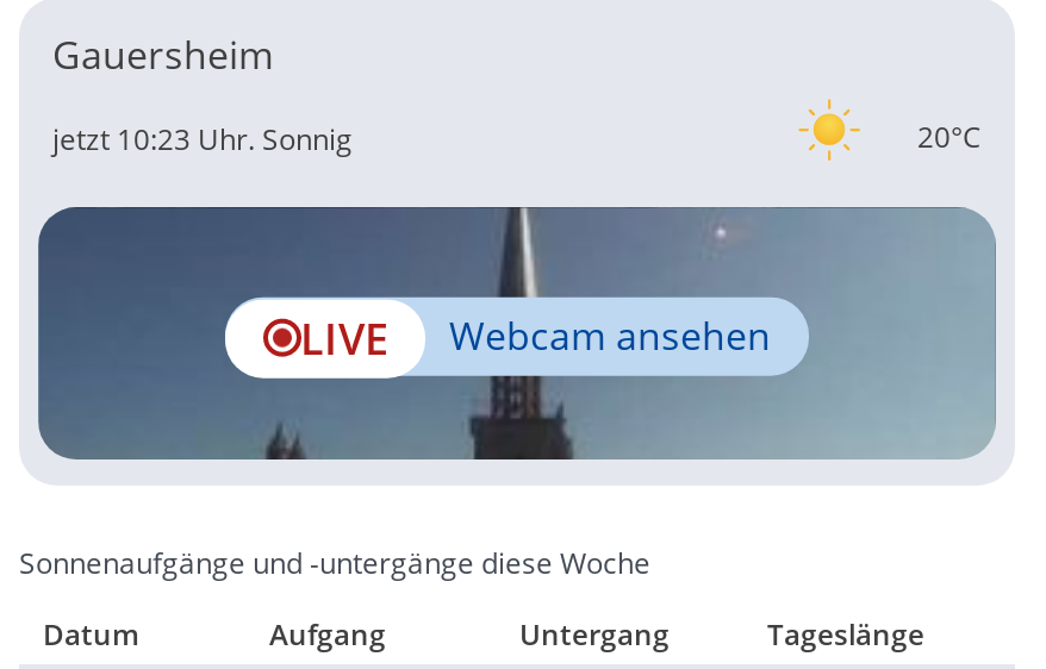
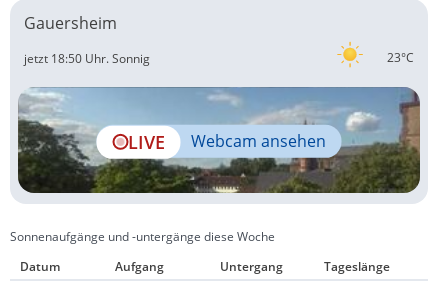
- 20°C
- jetzt 10:23 Uhr. Sonnig
+ 23°C
+ jetzt 18:50 Uhr. Sonnig

- [image]
+ [image]
